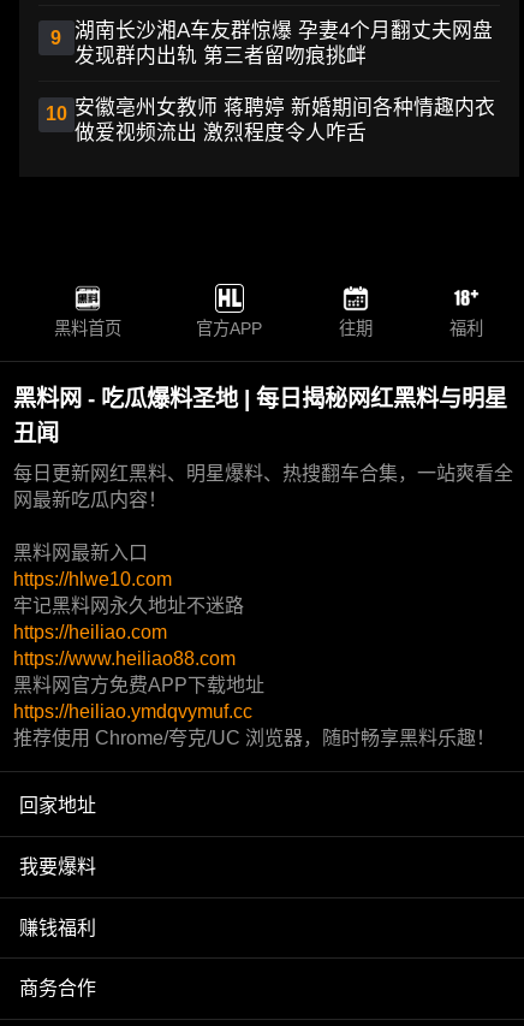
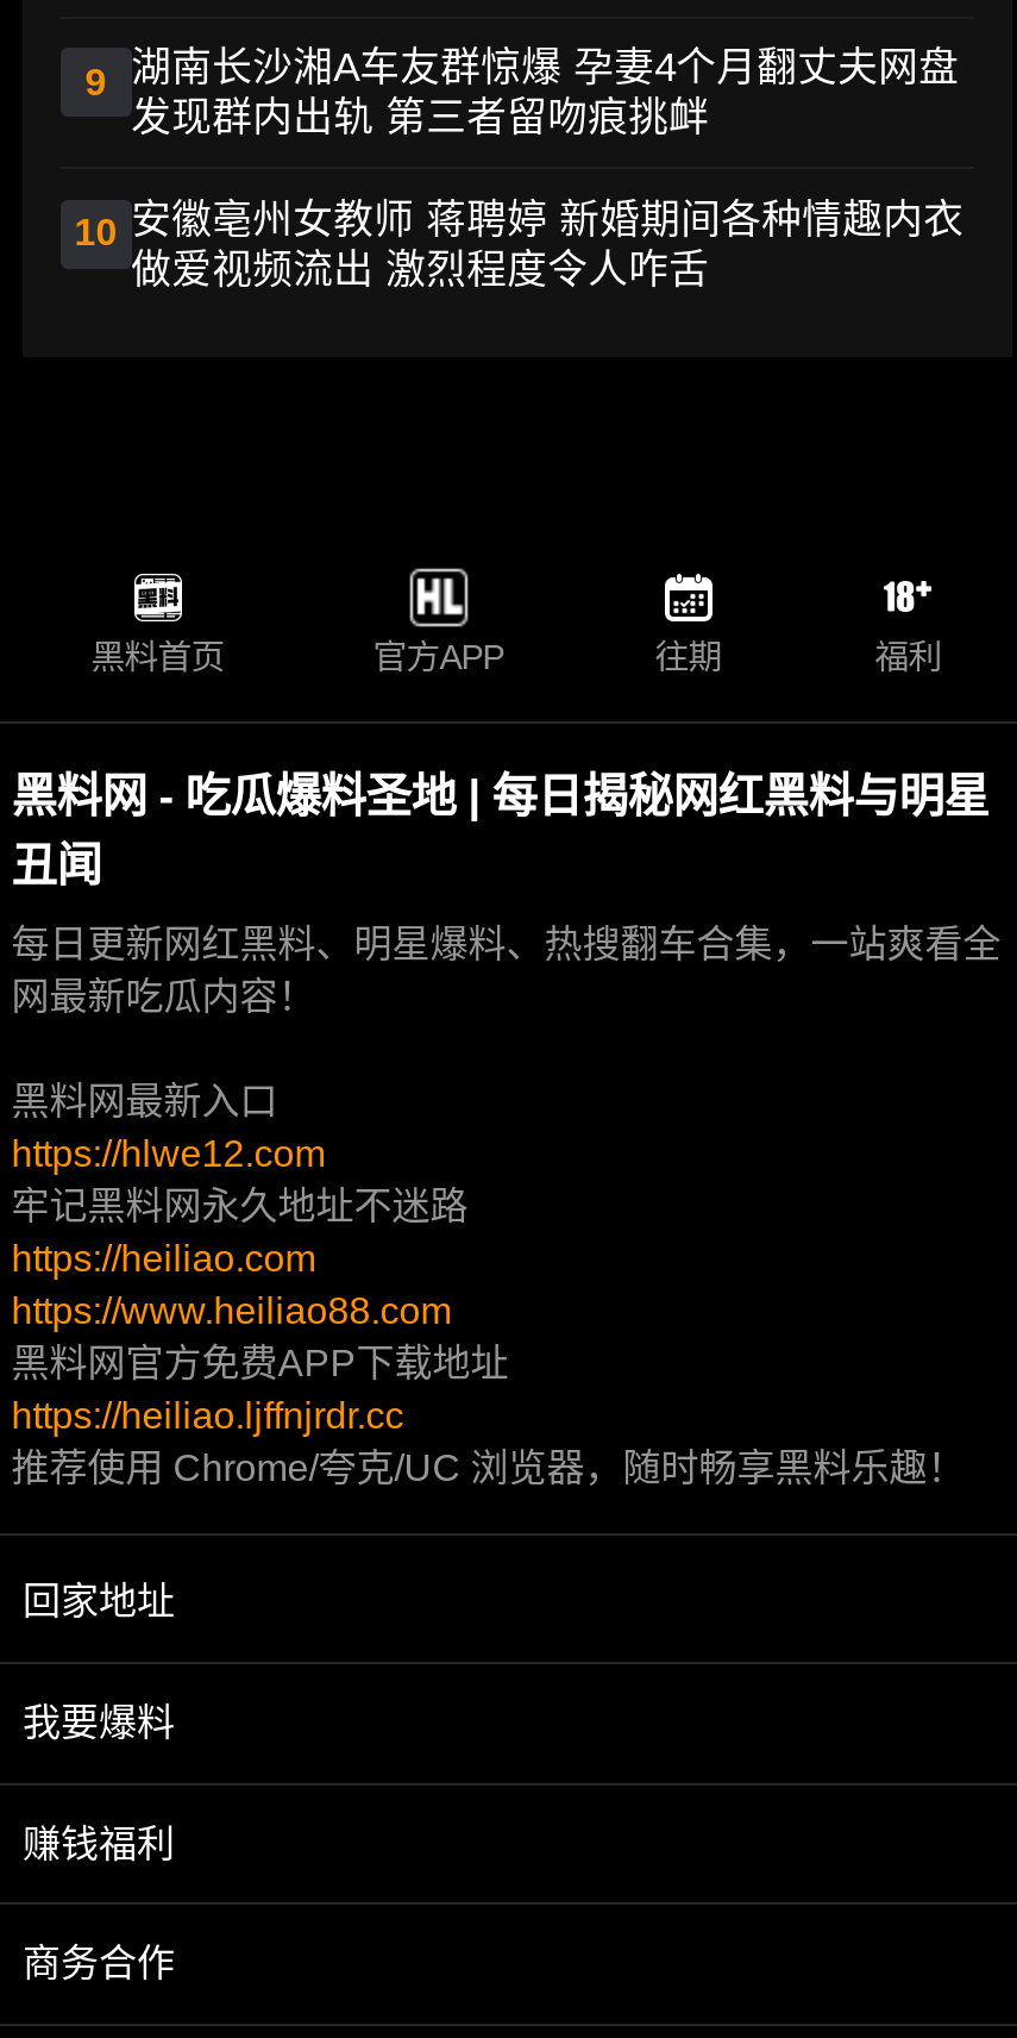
- https://hlwe10.com
+ https://hlwe12.com

- https://heiliao.ymdqvymuf.cc
+ https://heiliao.ljffnjrdr.cc
